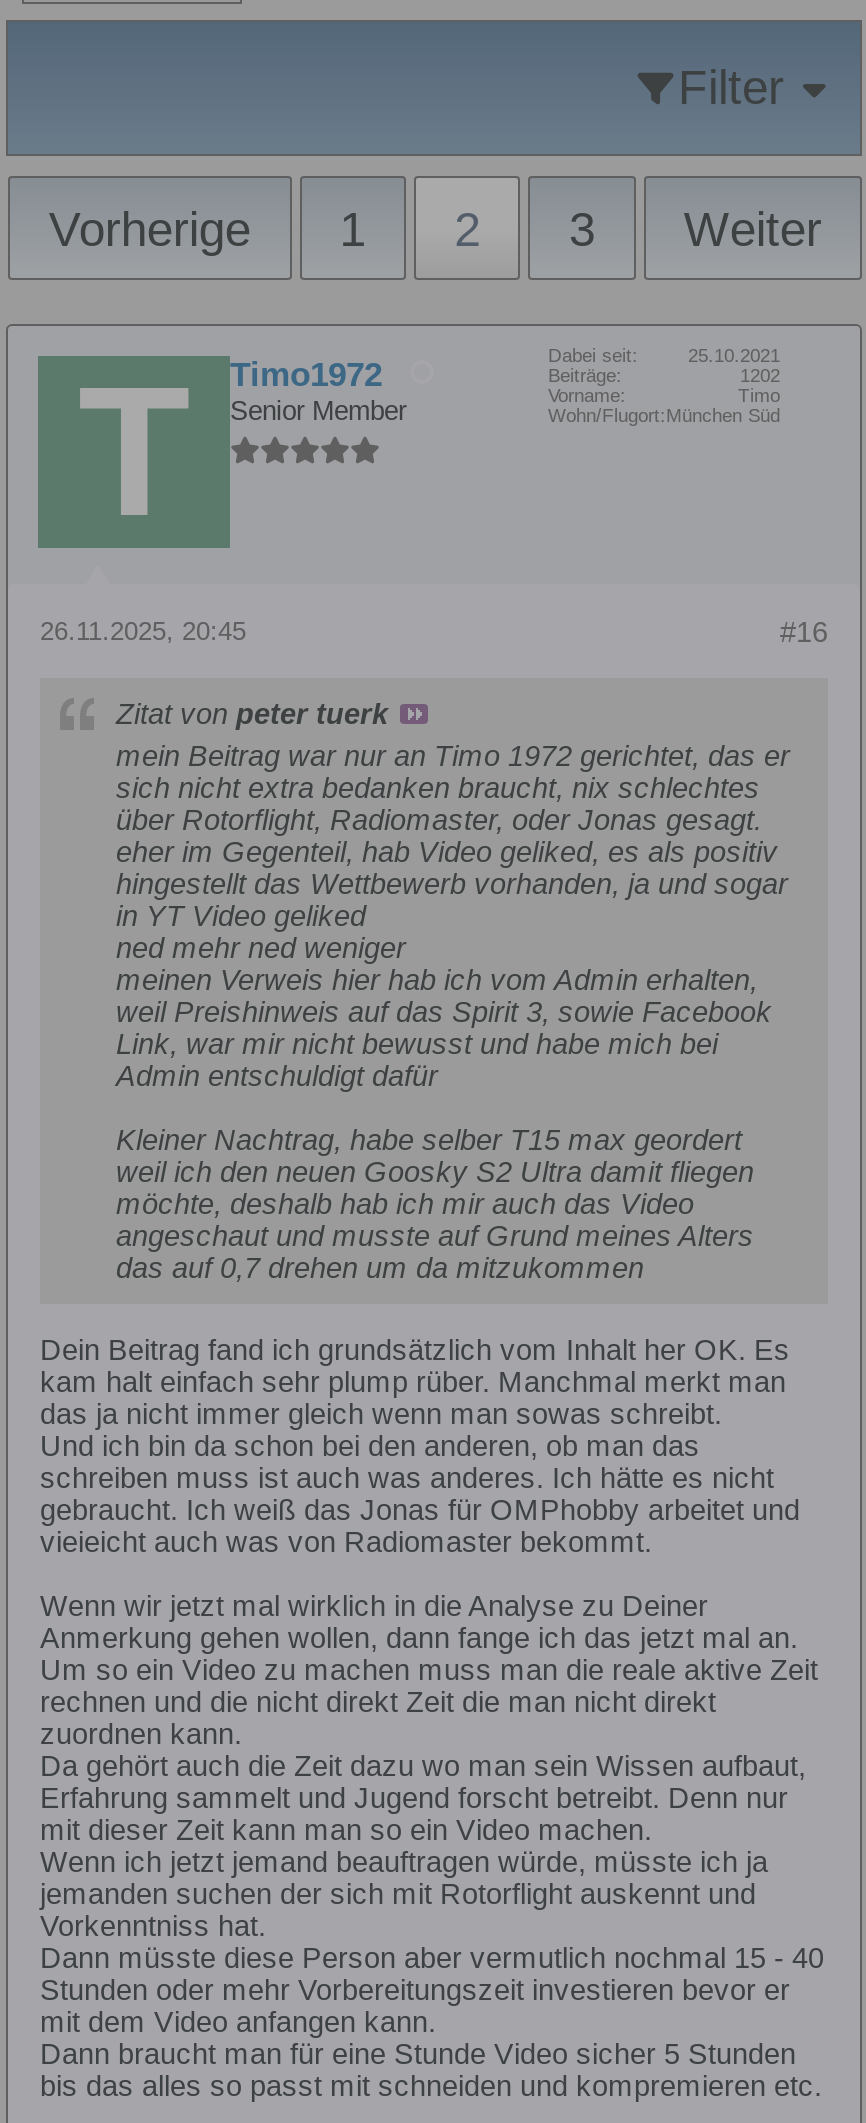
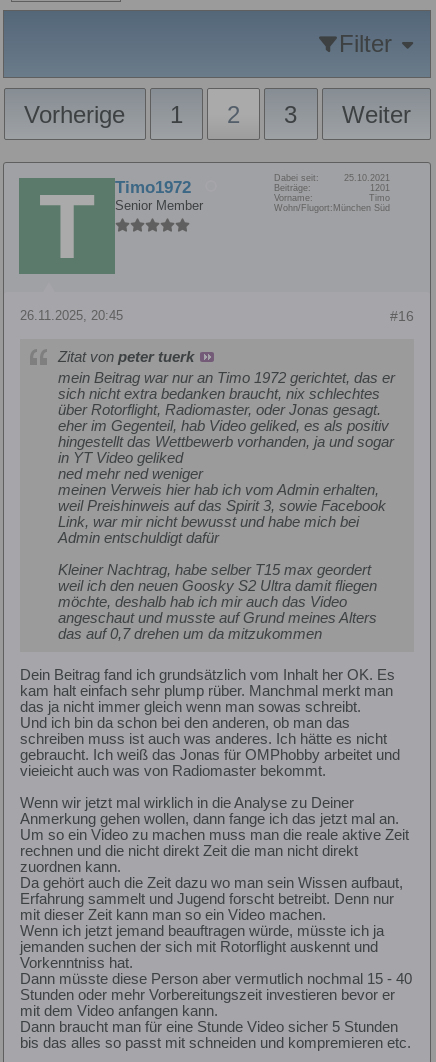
- 1202
+ 1201
